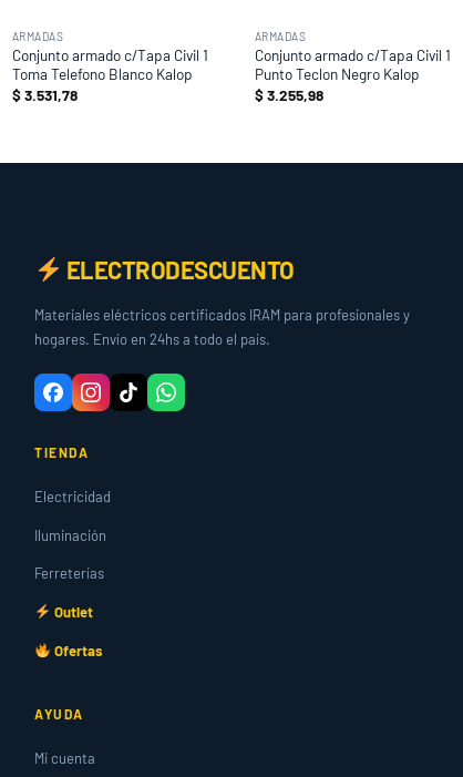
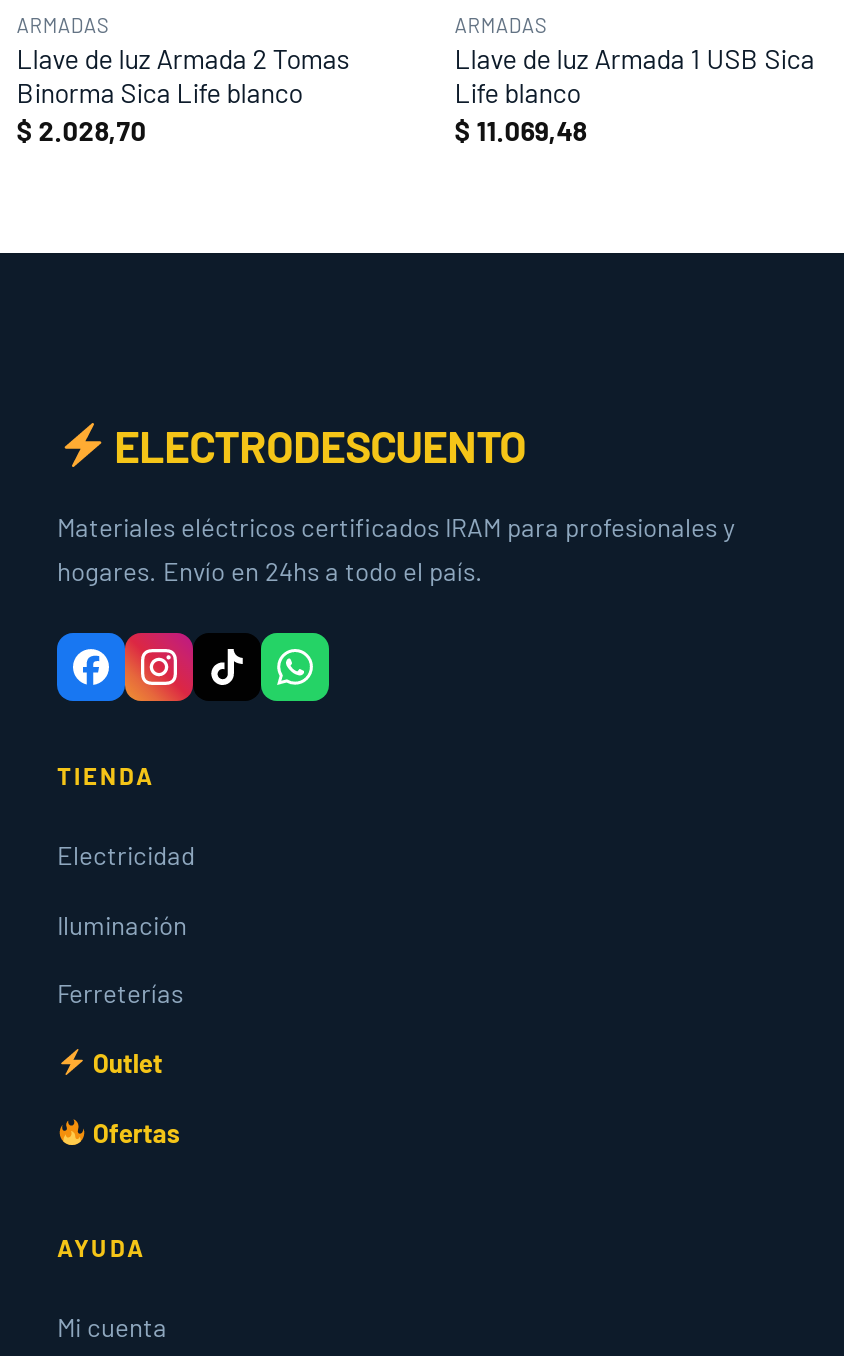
- Conjunto armado c/Tapa Civil 1
- Toma Telefono Blanco Kalop
- $3.531,78
+ Llave de luz Armada 2 Tomas
+ Binorma Sica Life blanco
+ $2.028,70

- Conjunto armado c/Tapa Civil 1
- Punto Teclon Negro Kalop
- $3.255,98
+ Llave de luz Armada 1 USB Sica
+ Life blanco
+ $11.069,48
